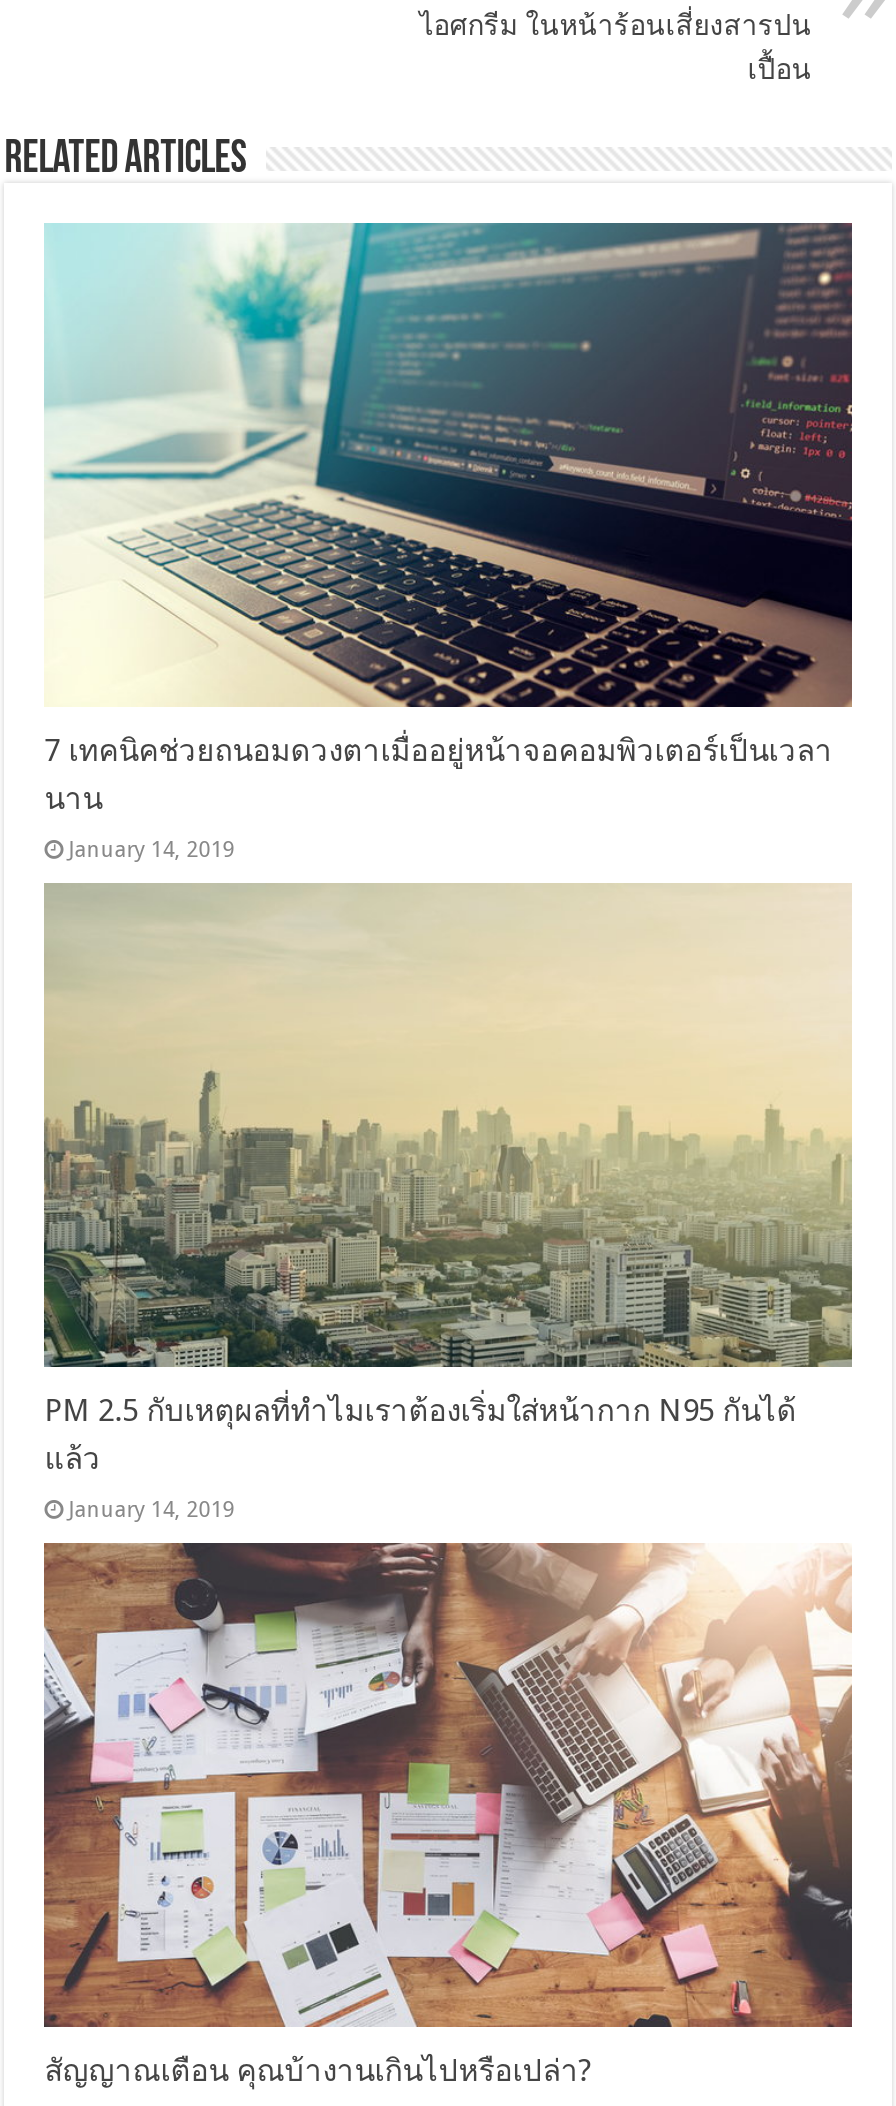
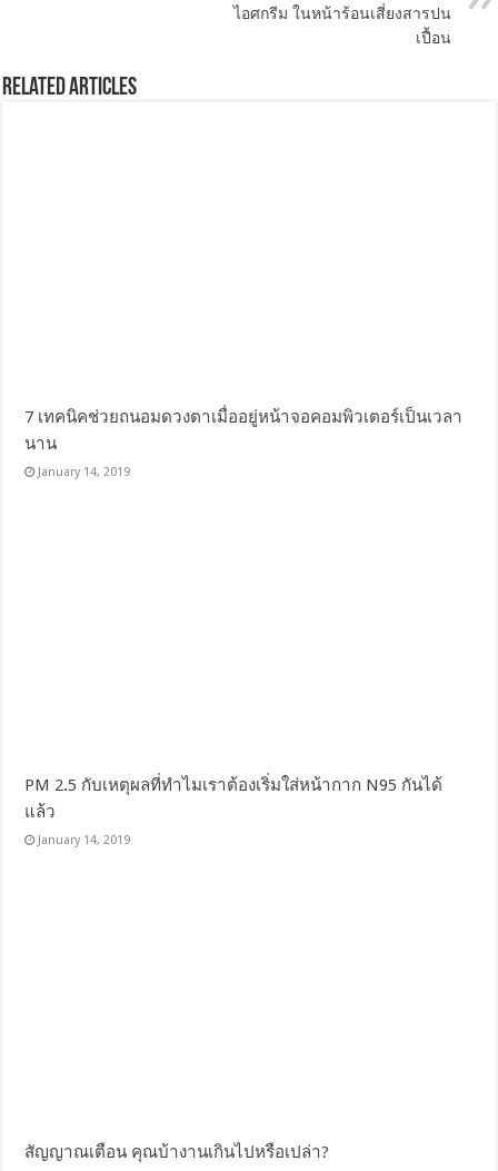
- [image]

- [image]

- [image]
